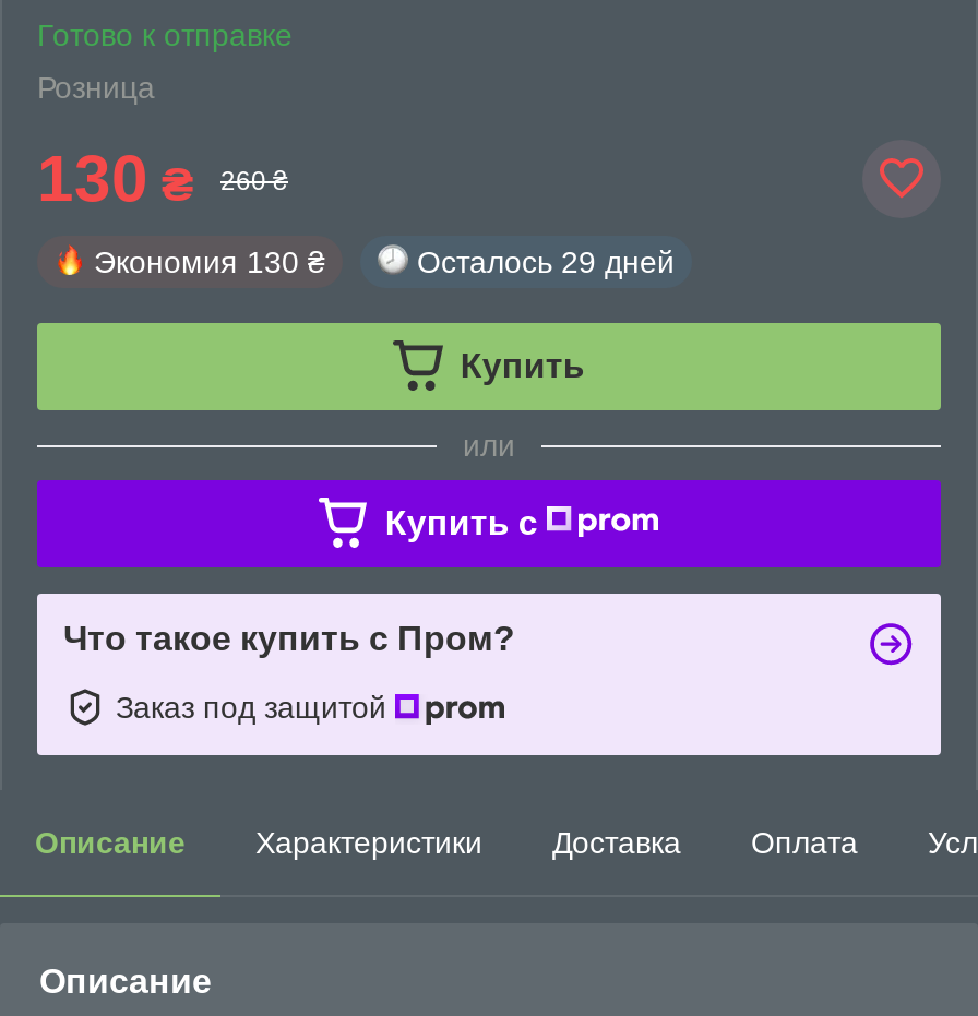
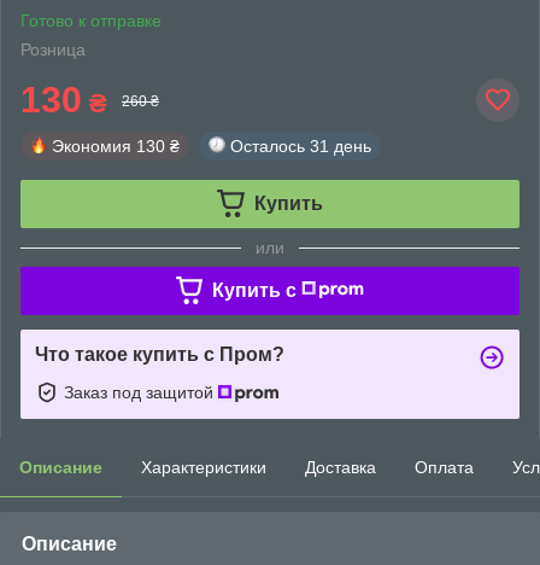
- Осталось 29 дней
+ Осталось 31 день
